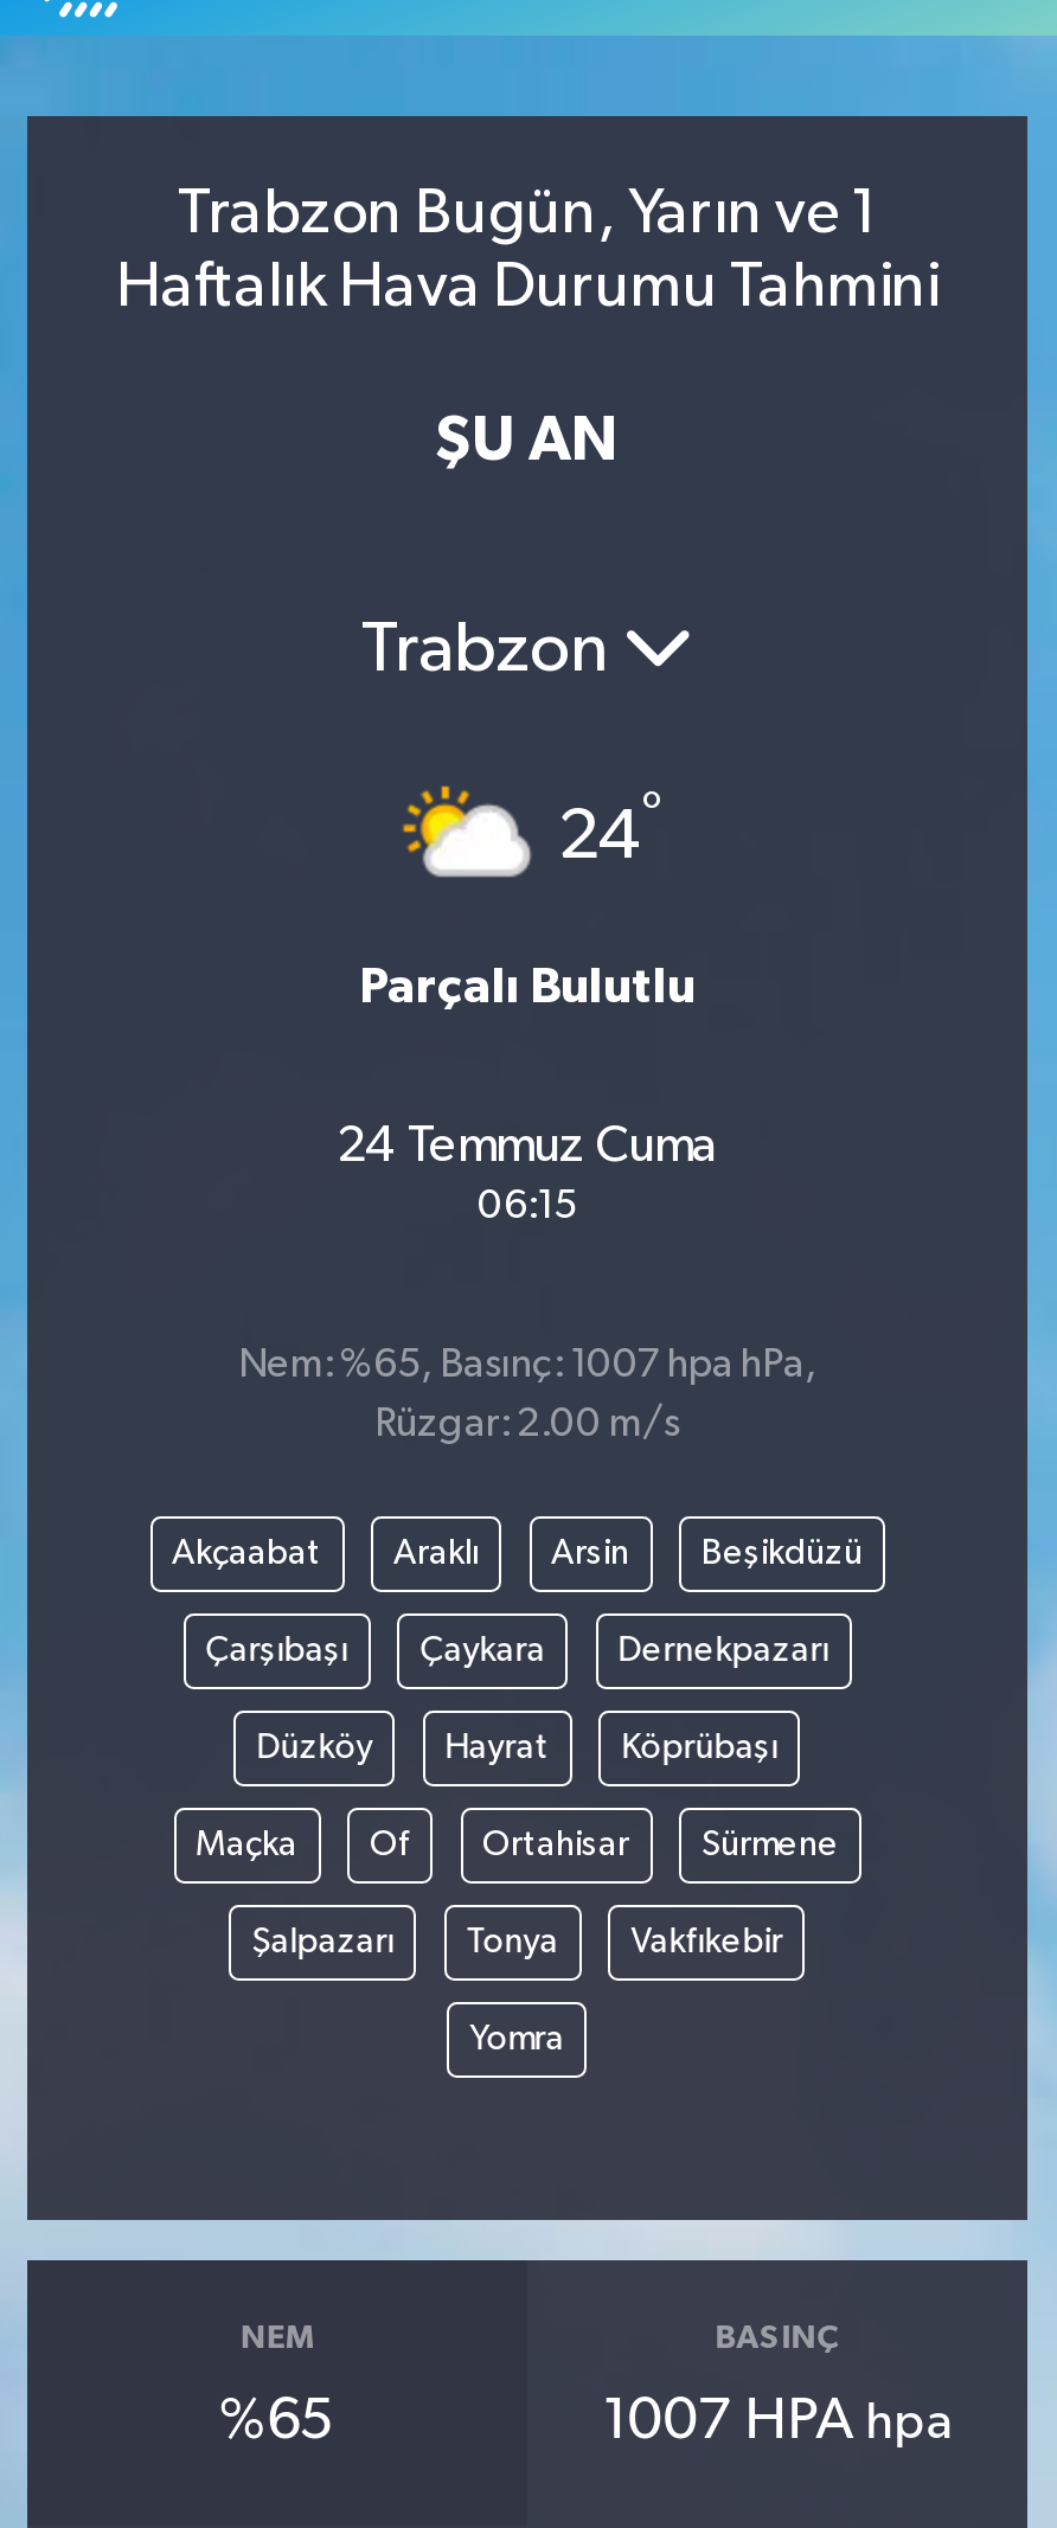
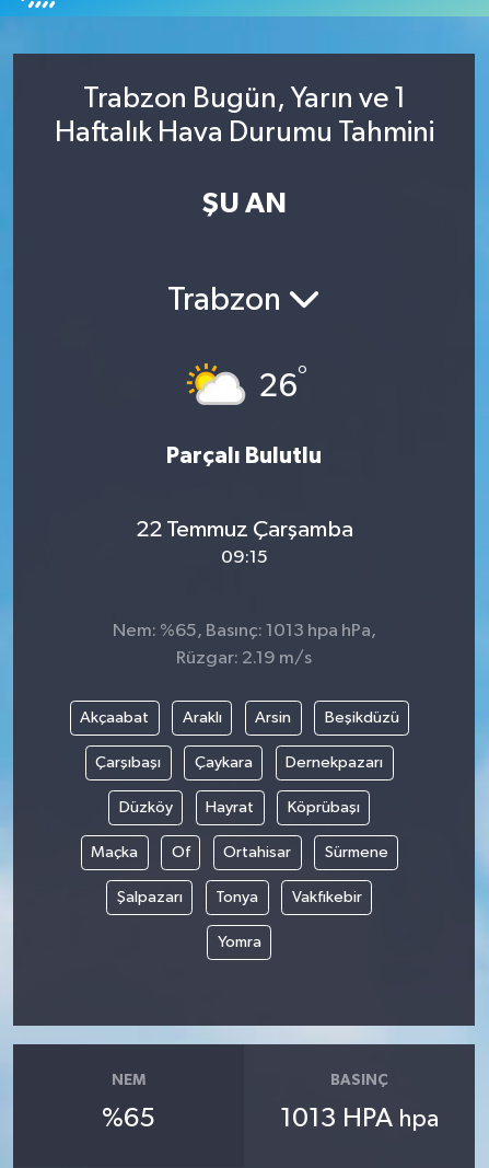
- 24°
+ 26°

- 24 Temmuz Cuma
+ 22 Temmuz Çarşamba

- 06:15
+ 09:15

- Nem: %65, Basınç: 1007 hpa hPa,
+ Nem: %65, Basınç: 1013 hpa hPa,

- Rüzgar: 2.00 m/s
+ Rüzgar: 2.19 m/s

- 1007 HPA hpa
+ 1013 HPA hpa
